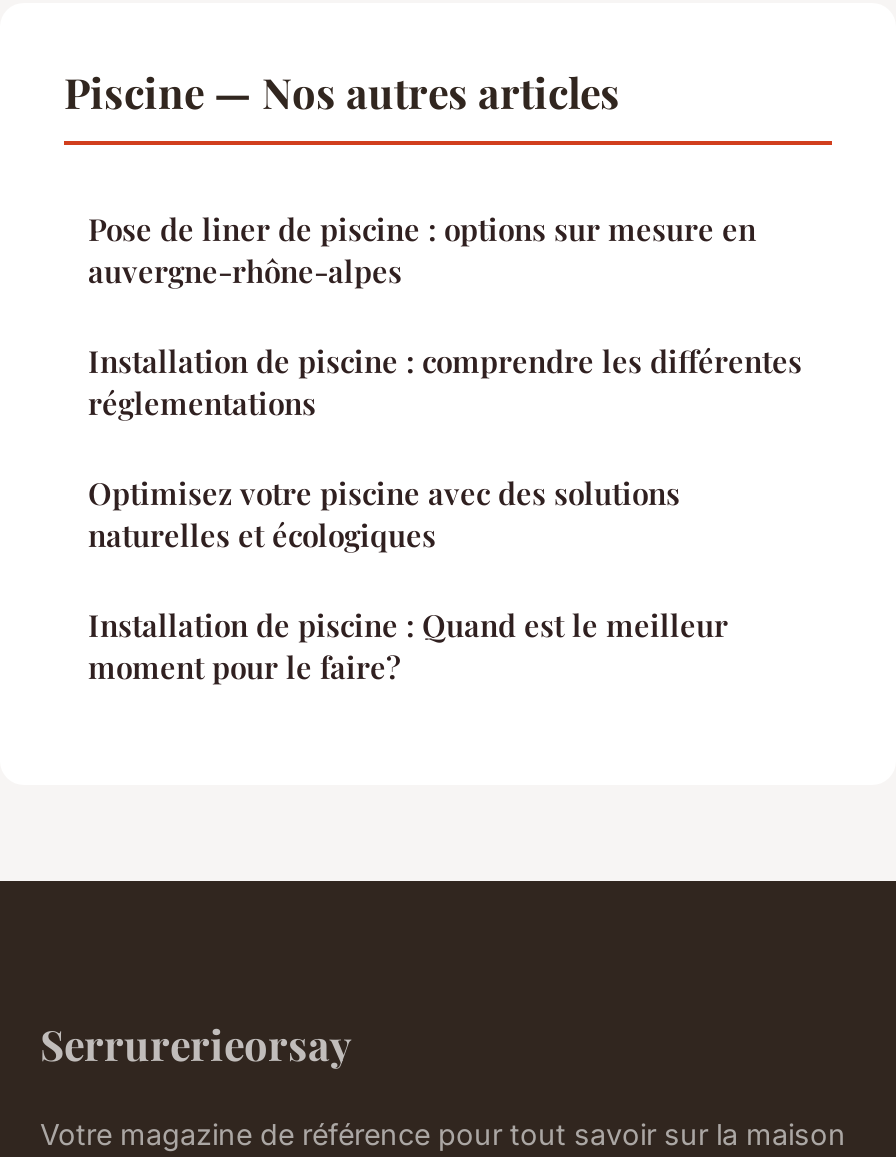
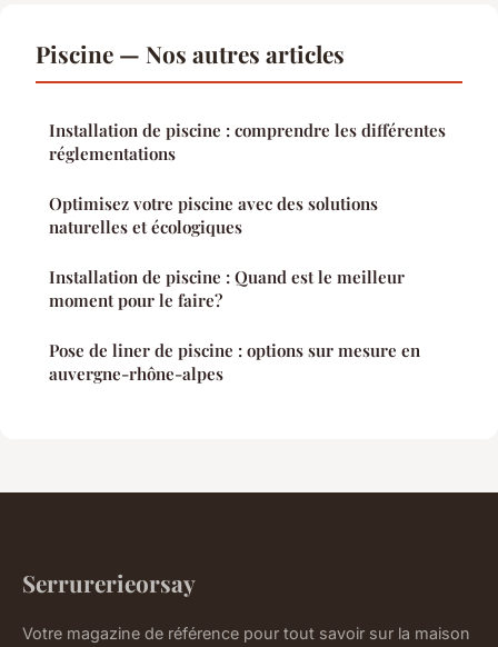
moved down: Pose de liner de piscine : options sur mesure en | auvergne-rhône-alpes

moved up: Installation de piscine : comprendre les différentes | réglementations | Optimisez votre piscine avec des solutions | naturelles et écologiques | Installation de piscine : Quand est le meilleur | moment pour le faire?
